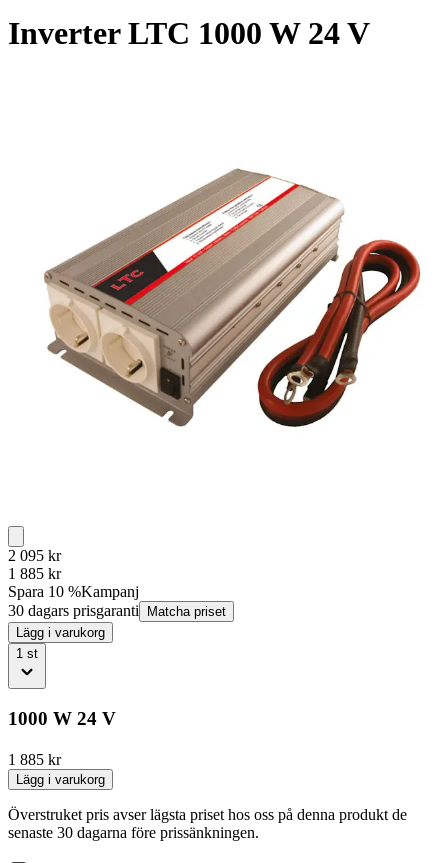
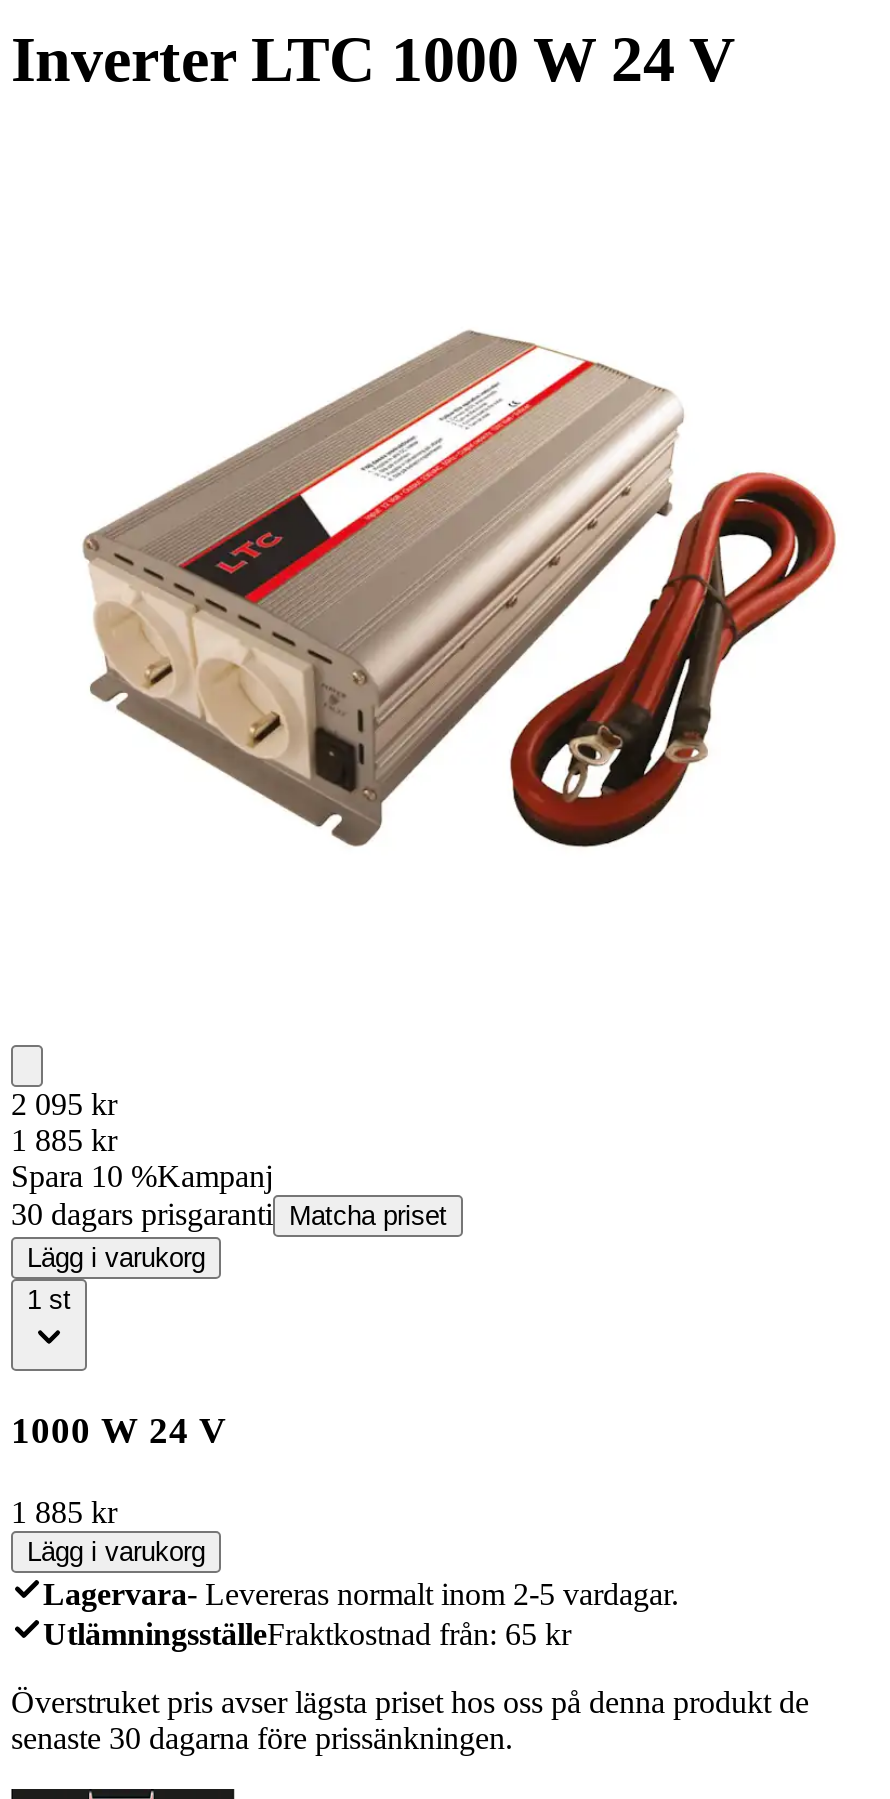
+ Lagervara- Levereras normalt inom 2-5 vardagar.
+ UtlämningsställeFraktkostnad från: 65 kr
